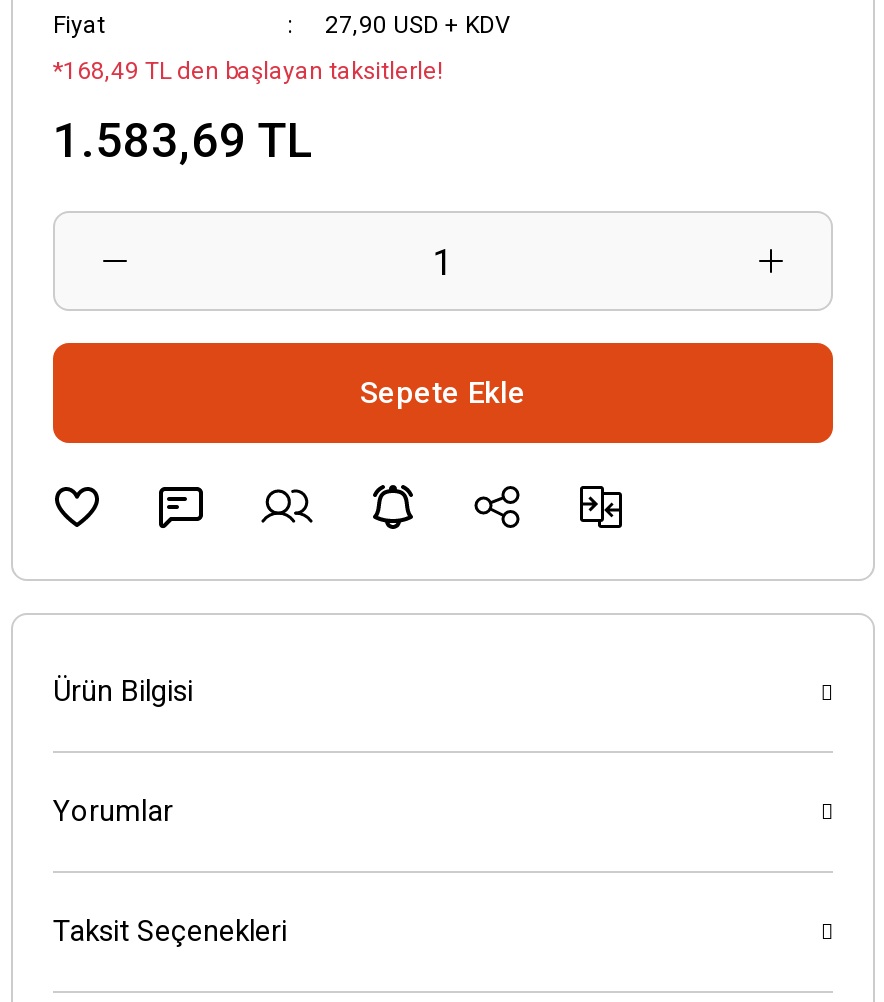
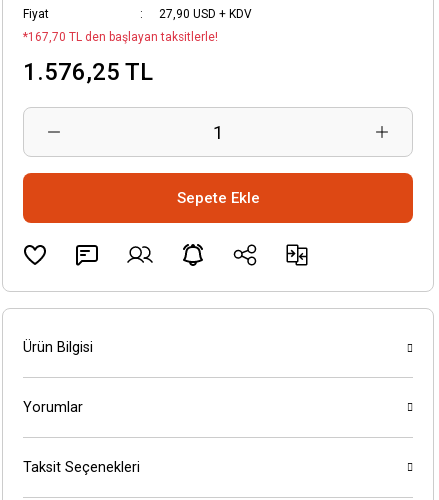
- *168,49 TL den başlayan taksitlerle!
+ *167,70 TL den başlayan taksitlerle!

- 1.583,69 TL
+ 1.576,25 TL
